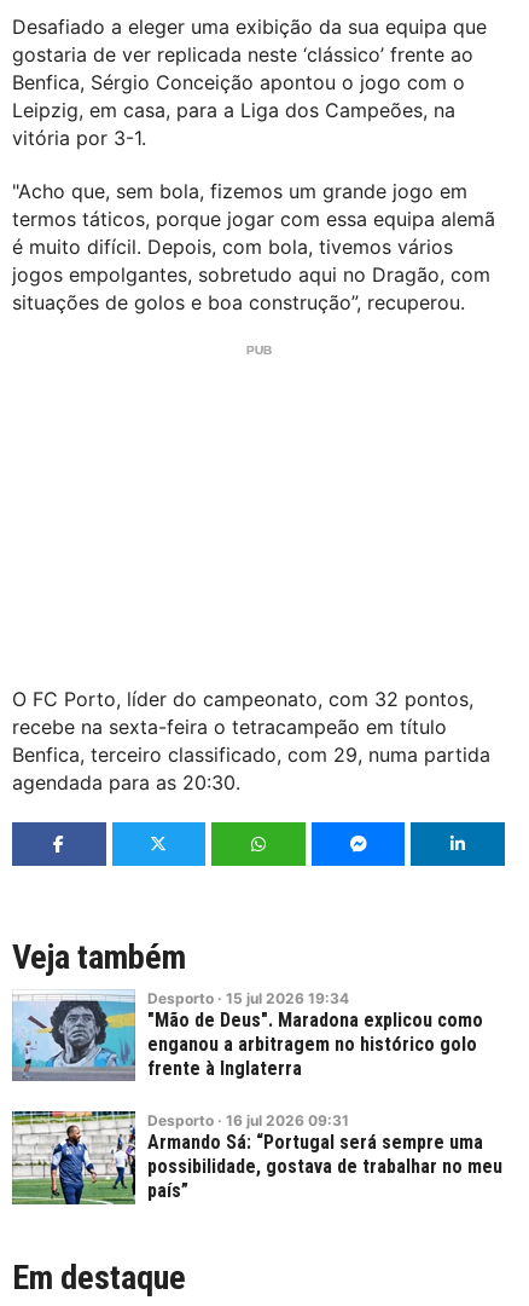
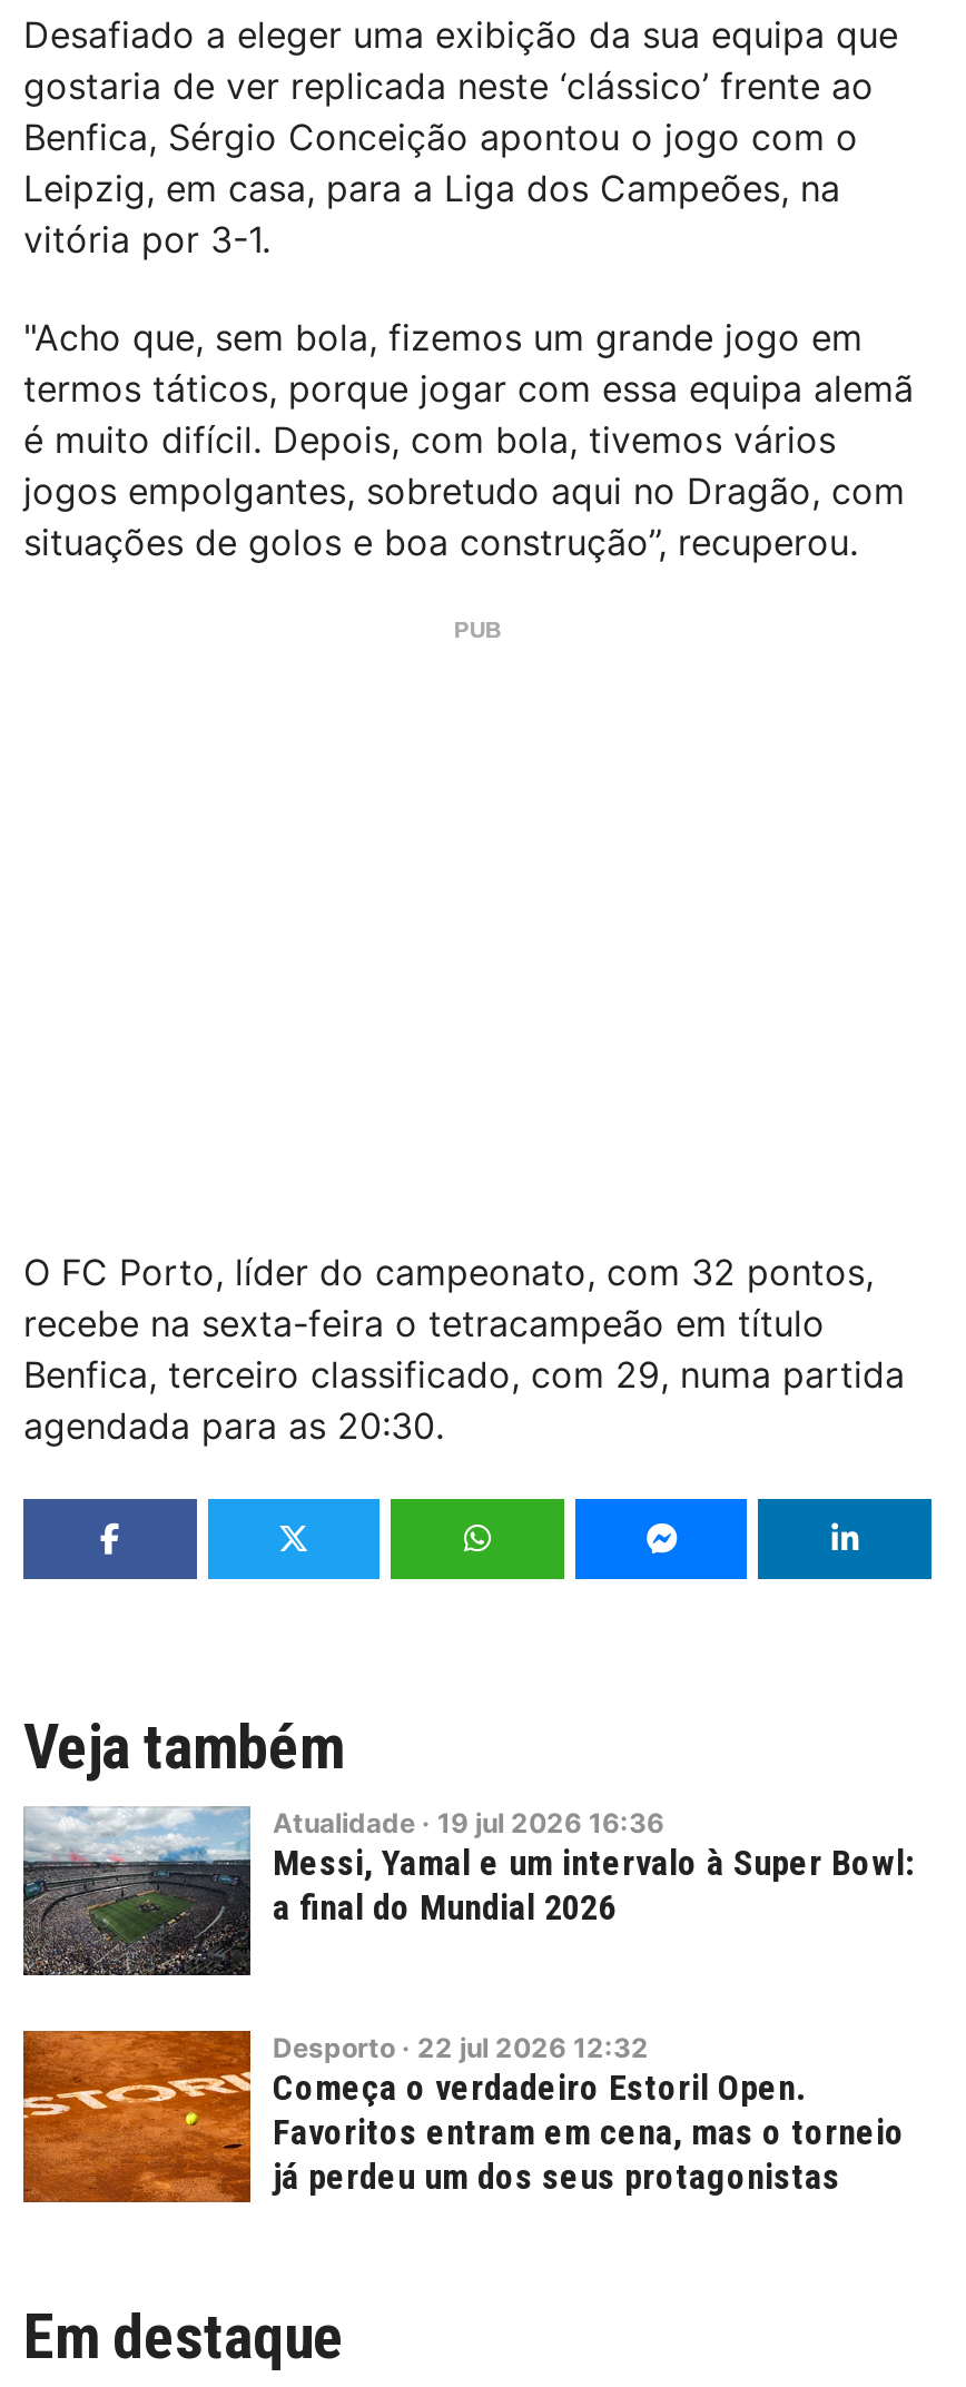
- [image]
- Desporto · 15 jul 2026 19:34
- "Mão de Deus". Maradona explicou como
- enganou a arbitragem no histórico golo
- frente à Inglaterra
+ [image]
+ Atualidade · 19 jul 2026 16:36
+ Messi, Yamal e um intervalo à Super Bowl:
+ a final do Mundial 2026

- [image]
- Desporto · 16 jul 2026 09:31
- Armando Sá: “Portugal será sempre uma
- possibilidade, gostava de trabalhar no meu
- país”
+ [image]
+ Desporto · 22 jul 2026 12:32
+ Começa o verdadeiro Estoril Open.
+ Favoritos entram em cena, mas o torneio
+ já perdeu um dos seus protagonistas
